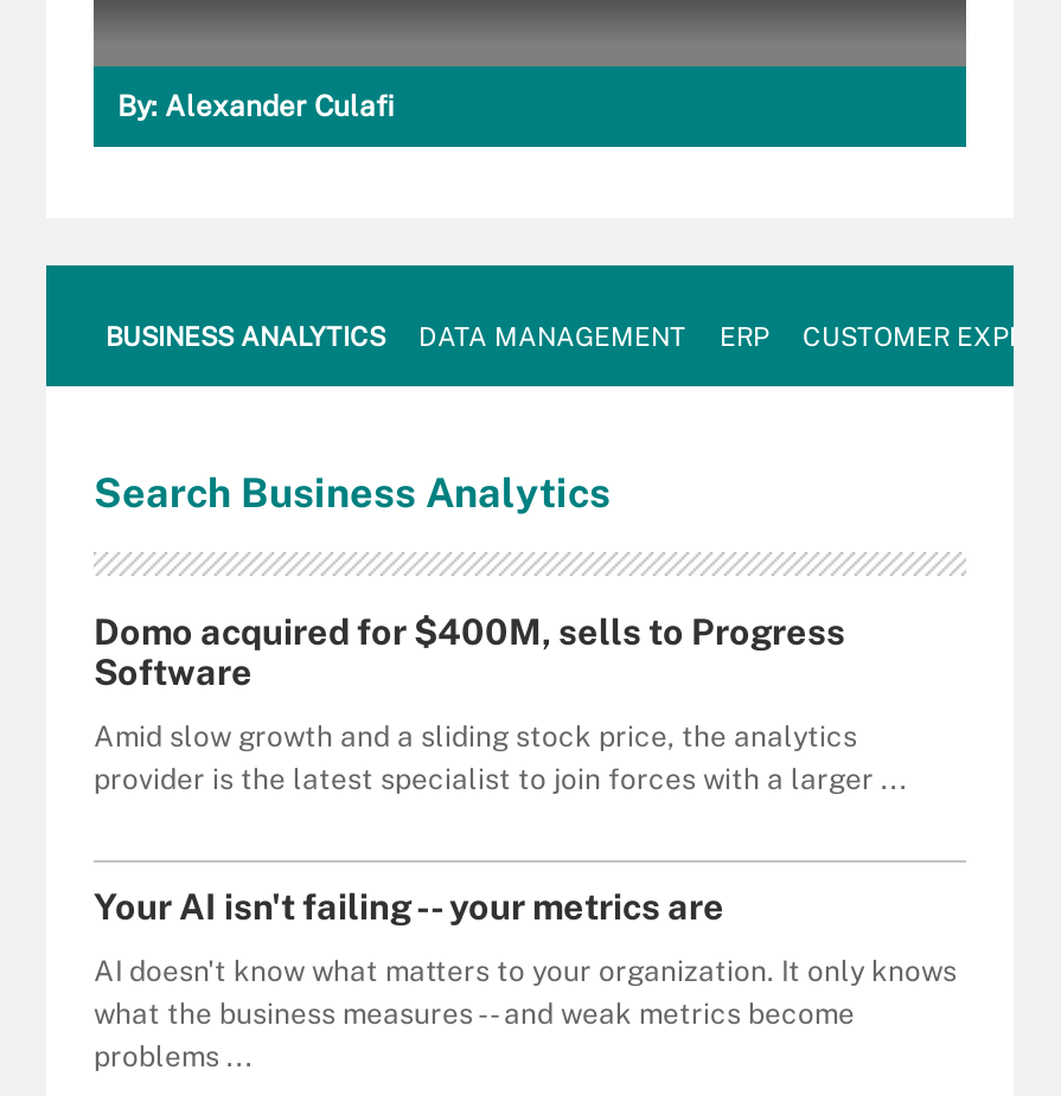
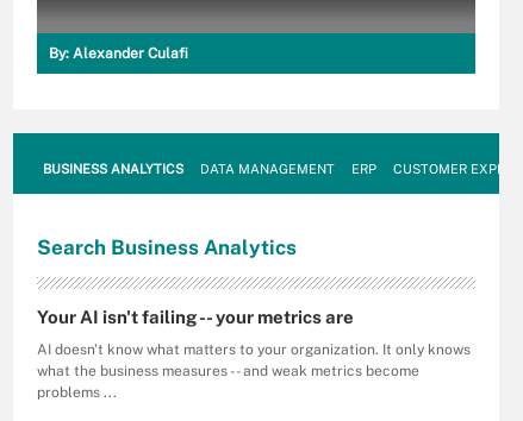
- Domo acquired for $400M, sells to Progress
- Software
- Amid slow growth and a sliding stock price, the analytics
- provider is the latest specialist to join forces with a larger ...
